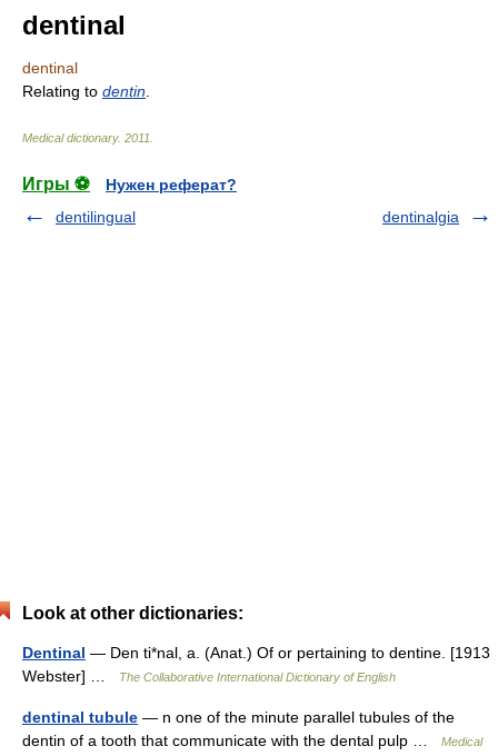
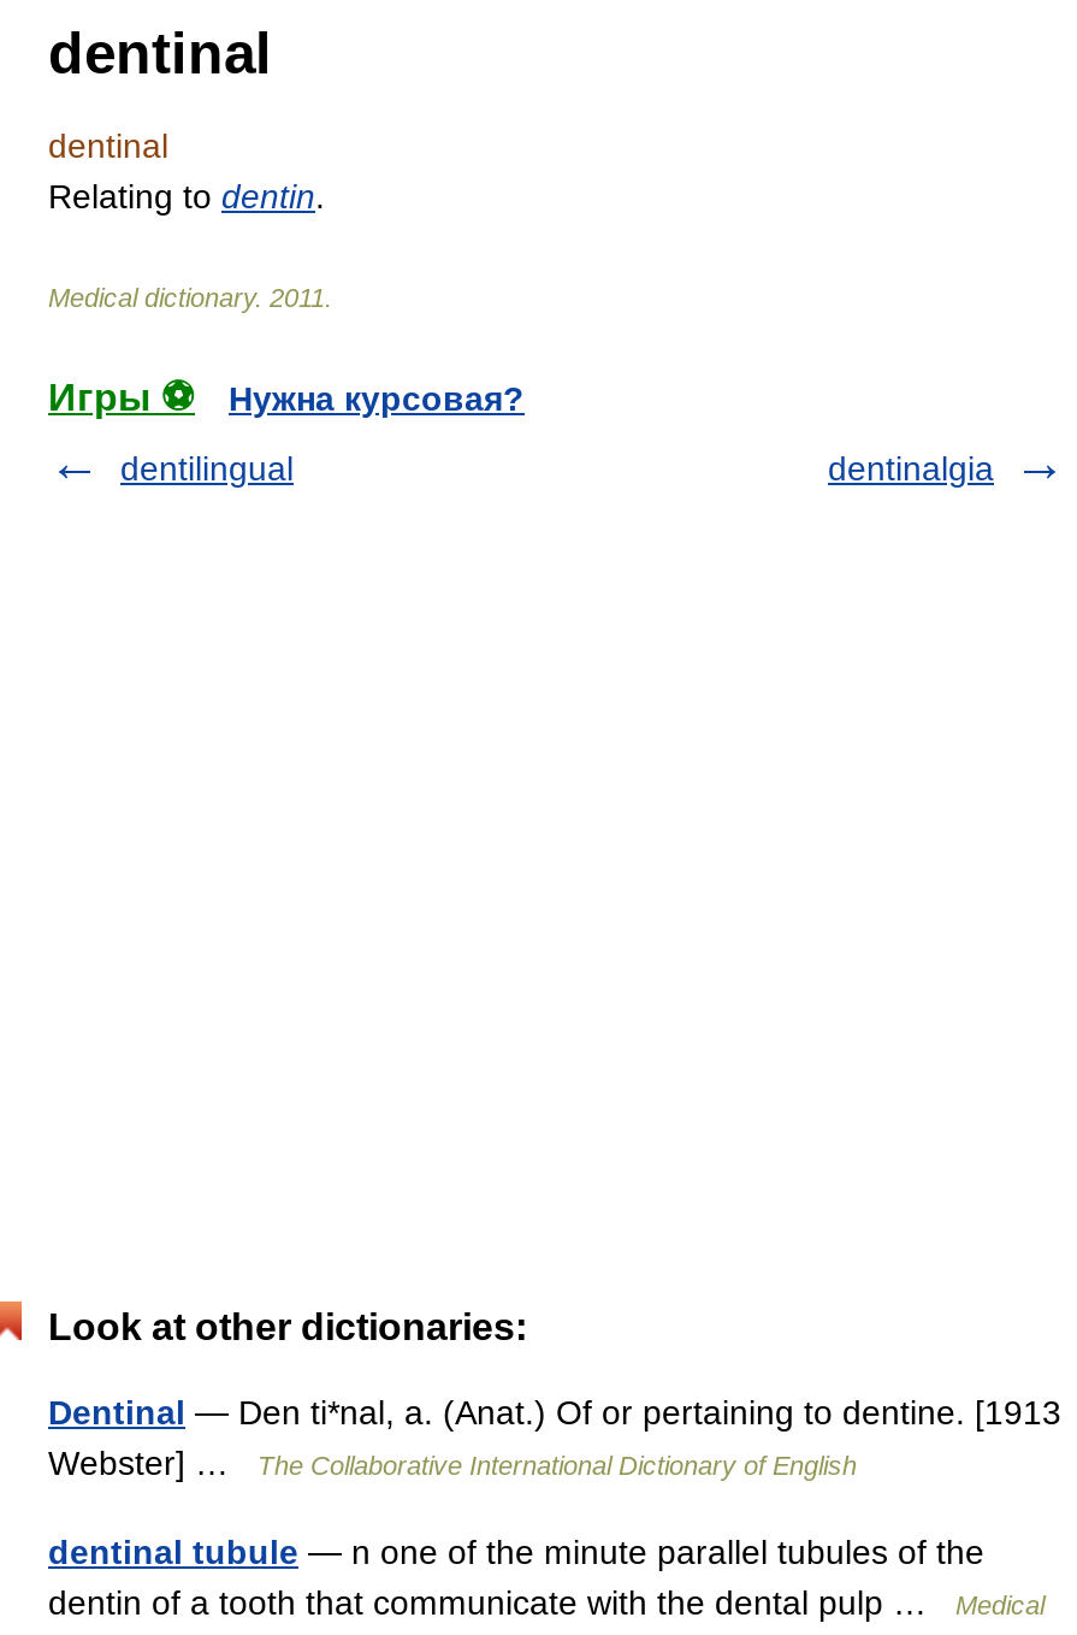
- Нужен реферат?
+ Нужна курсовая?
